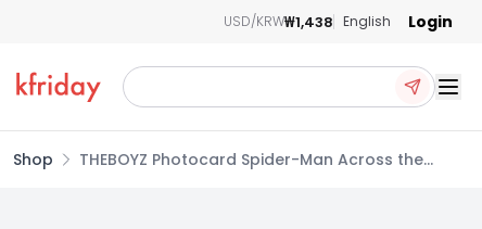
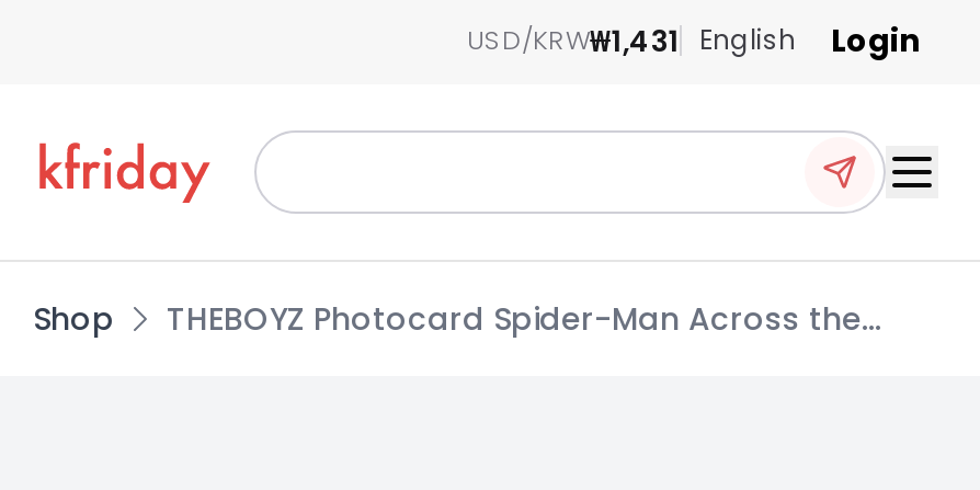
- USD/KRW₩1,438 English
+ USD/KRW₩1,431 English
